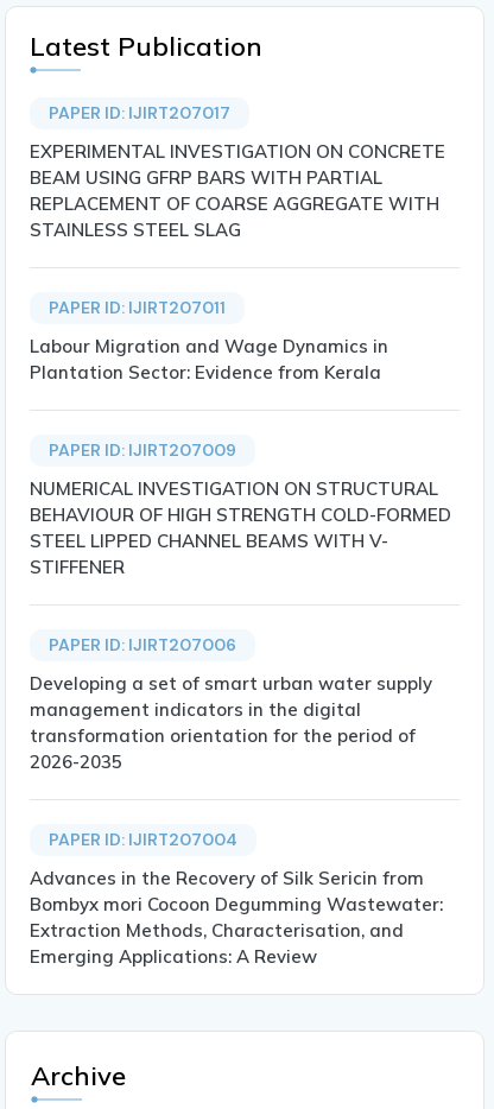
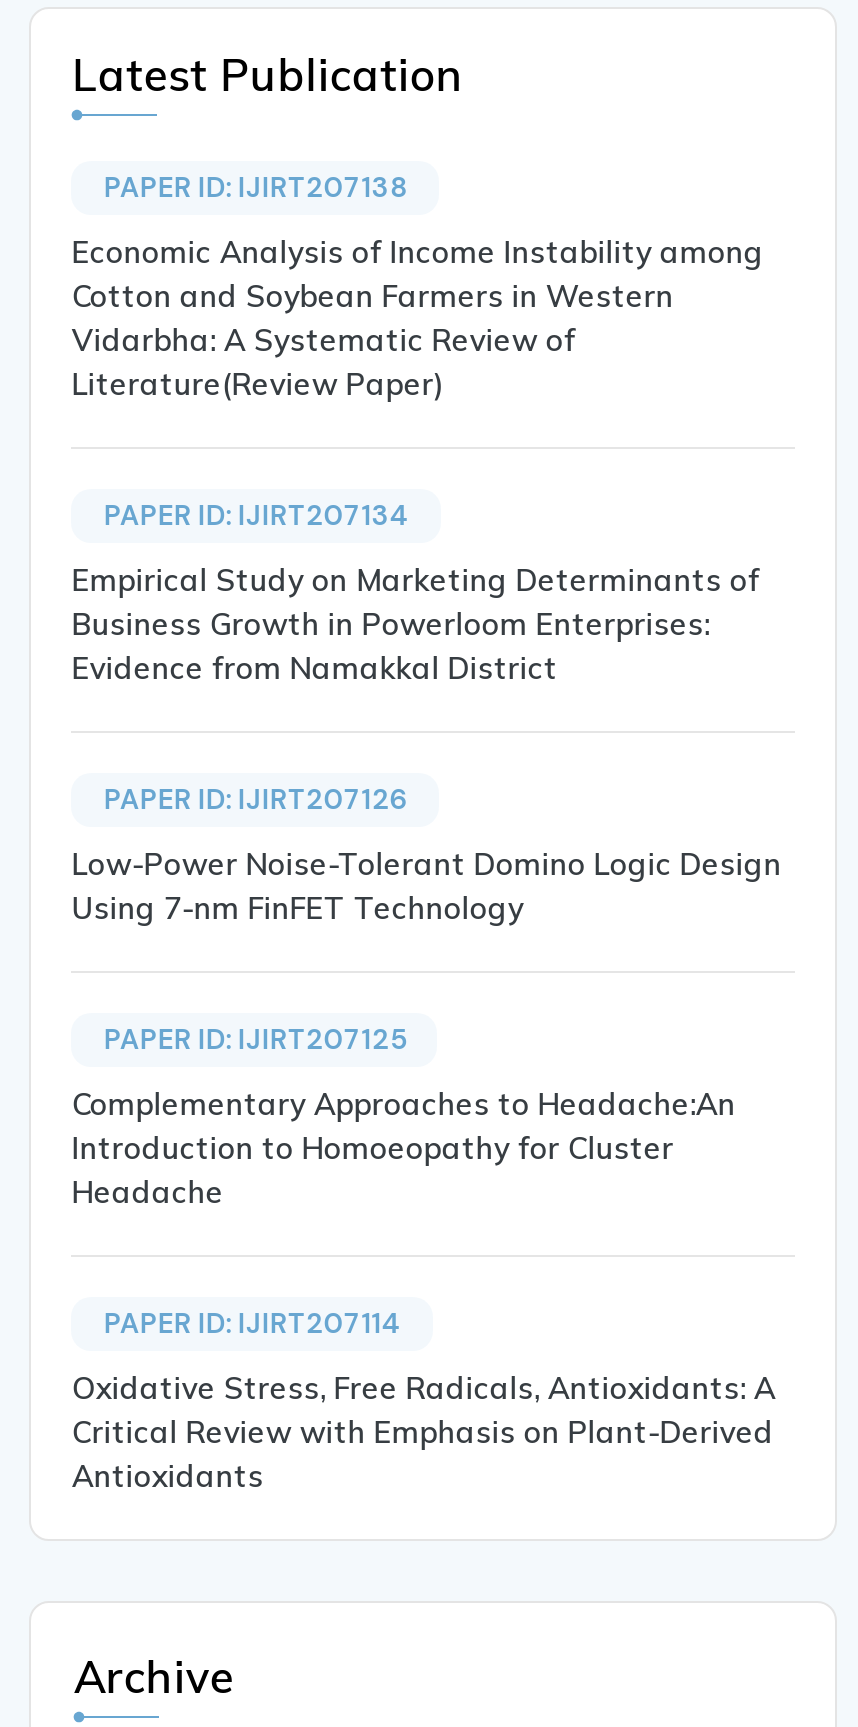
- PAPER ID: IJIRT207017
+ PAPER ID: IJIRT207138

- EXPERIMENTAL INVESTIGATION ON CONCRETE
- BEAM USING GFRP BARS WITH PARTIAL
- REPLACEMENT OF COARSE AGGREGATE WITH
- STAINLESS STEEL SLAG
+ Economic Analysis of Income Instability among
+ Cotton and Soybean Farmers in Western
+ Vidarbha: A Systematic Review of
+ Literature(Review Paper)

- PAPER ID: IJIRT207011
+ PAPER ID: IJIRT207134

- Labour Migration and Wage Dynamics in
- Plantation Sector: Evidence from Kerala
+ Empirical Study on Marketing Determinants of
+ Business Growth in Powerloom Enterprises:
+ Evidence from Namakkal District

- PAPER ID: IJIRT207009
+ PAPER ID: IJIRT207126

- NUMERICAL INVESTIGATION ON STRUCTURAL
- BEHAVIOUR OF HIGH STRENGTH COLD-FORMED
- STEEL LIPPED CHANNEL BEAMS WITH V-
- STIFFENER
+ Low-Power Noise-Tolerant Domino Logic Design
+ Using 7-nm FinFET Technology

- PAPER ID: IJIRT207006
+ PAPER ID: IJIRT207125

- Developing a set of smart urban water supply
- management indicators in the digital
- transformation orientation for the period of
- 2026-2035
+ Complementary Approaches to Headache:An
+ Introduction to Homoeopathy for Cluster
+ Headache

- PAPER ID: IJIRT207004
+ PAPER ID: IJIRT207114

- Advances in the Recovery of Silk Sericin from
- Bombyx mori Cocoon Degumming Wastewater:
- Extraction Methods, Characterisation, and
- Emerging Applications: A Review
+ Oxidative Stress, Free Radicals, Antioxidants: A
+ Critical Review with Emphasis on Plant-Derived
+ Antioxidants
